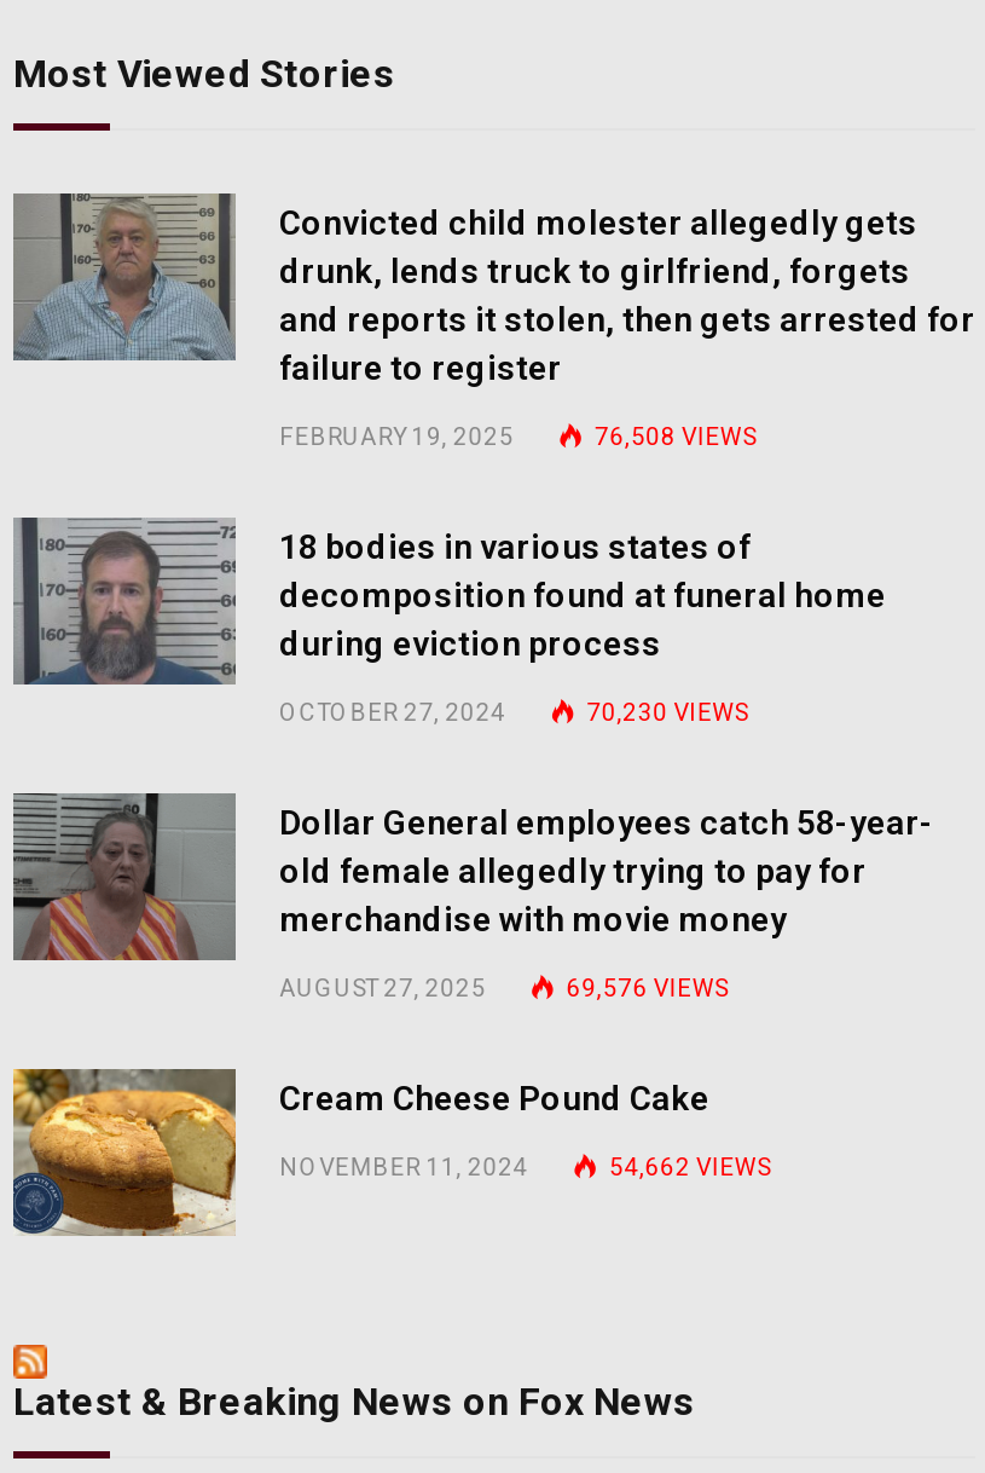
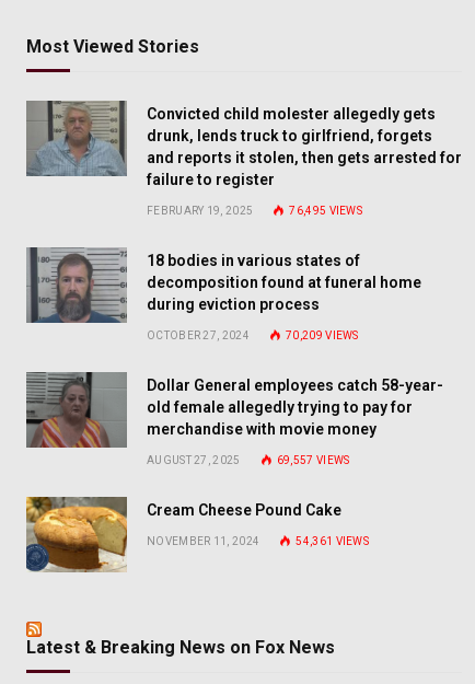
- 76,508 VIEWS
+ 76,495 VIEWS

- 70,230 VIEWS
+ 70,209 VIEWS

- 69,576 VIEWS
+ 69,557 VIEWS

- 54,662 VIEWS
+ 54,361 VIEWS
